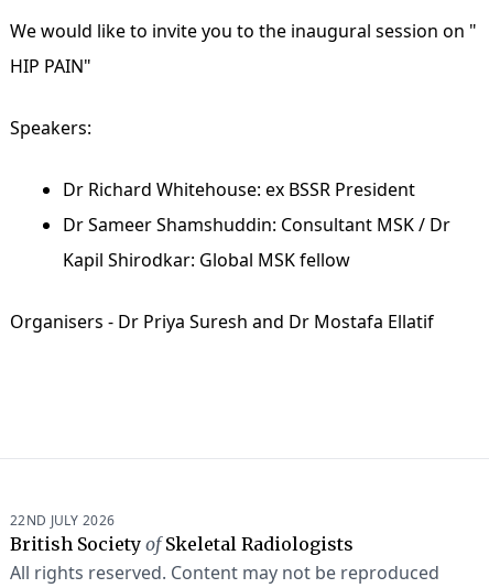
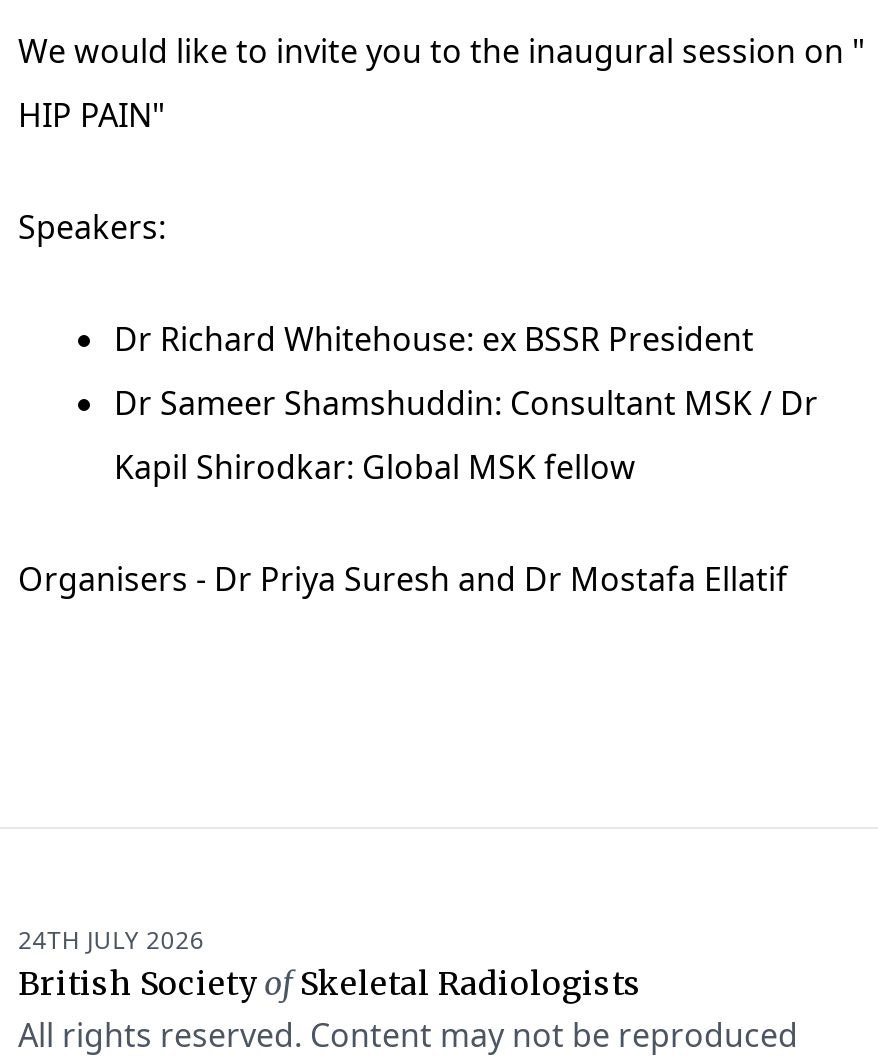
- 22ND JULY 2026
+ 24TH JULY 2026
